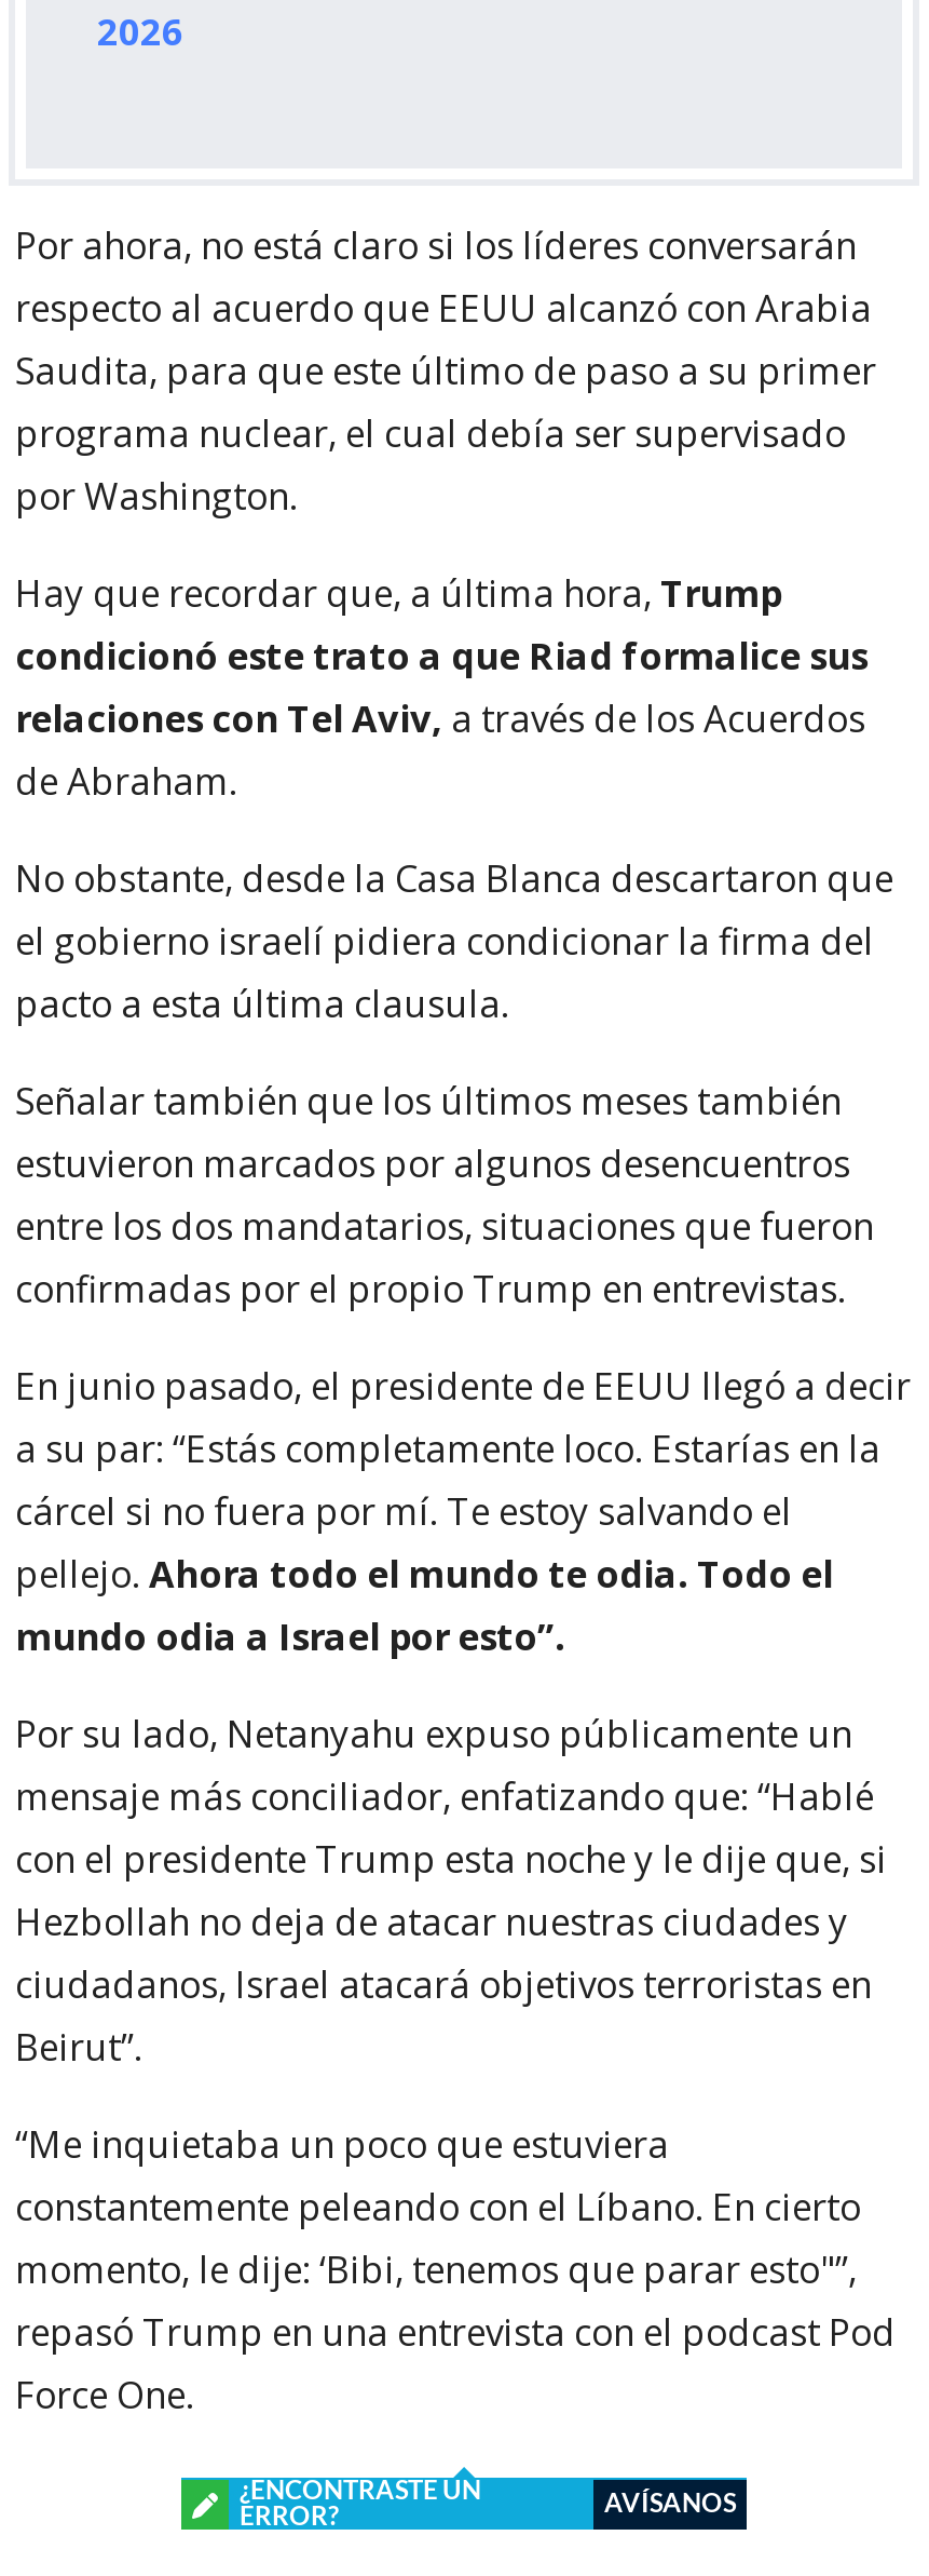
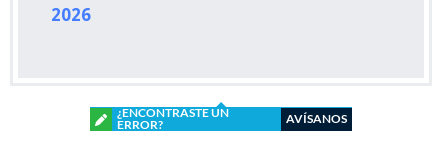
- Por ahora, no está claro si los líderes conversarán
- respecto al acuerdo que EEUU alcanzó con Arabia
- Saudita, para que este último de paso a su primer
- programa nuclear, el cual debía ser supervisado
- por Washington.
- Hay que recordar que, a última hora, Trump
- condicionó este trato a que Riad formalice sus
- relaciones con Tel Aviv, a través de los Acuerdos
- de Abraham.
- No obstante, desde la Casa Blanca descartaron que
- el gobierno israelí pidiera condicionar la firma del
- pacto a esta última clausula.
- Señalar también que los últimos meses también
- estuvieron marcados por algunos desencuentros
- entre los dos mandatarios, situaciones que fueron
- confirmadas por el propio Trump en entrevistas.
- En junio pasado, el presidente de EEUU llegó a decir
- a su par: “Estás completamente loco. Estarías en la
- cárcel si no fuera por mí. Te estoy salvando el
- pellejo. Ahora todo el mundo te odia. Todo el
- mundo odia a Israel por esto”.
- Por su lado, Netanyahu expuso públicamente un
- mensaje más conciliador, enfatizando que: “Hablé
- con el presidente Trump esta noche y le dije que, si
- Hezbollah no deja de atacar nuestras ciudades y
- ciudadanos, Israel atacará objetivos terroristas en
- Beirut”.
- “Me inquietaba un poco que estuviera
- constantemente peleando con el Líbano. En cierto
- momento, le dije: ‘Bibi, tenemos que parar esto"”,
- repasó Trump en una entrevista con el podcast Pod
- Force One.
